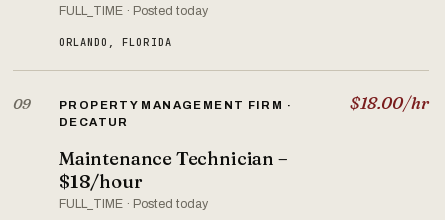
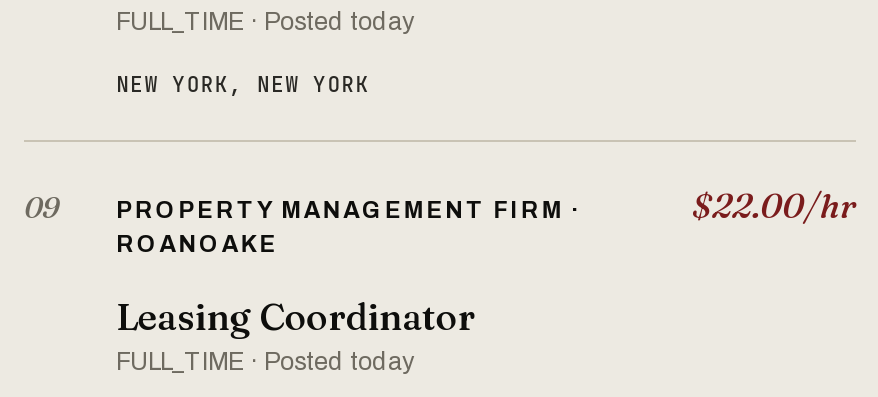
- ORLANDO, FLORIDA
+ NEW YORK, NEW YORK

- $18.00/hr
+ $22.00/hr

- DECATUR
+ ROANOAKE

- Maintenance Technician –
- $18/hour
+ Leasing Coordinator
